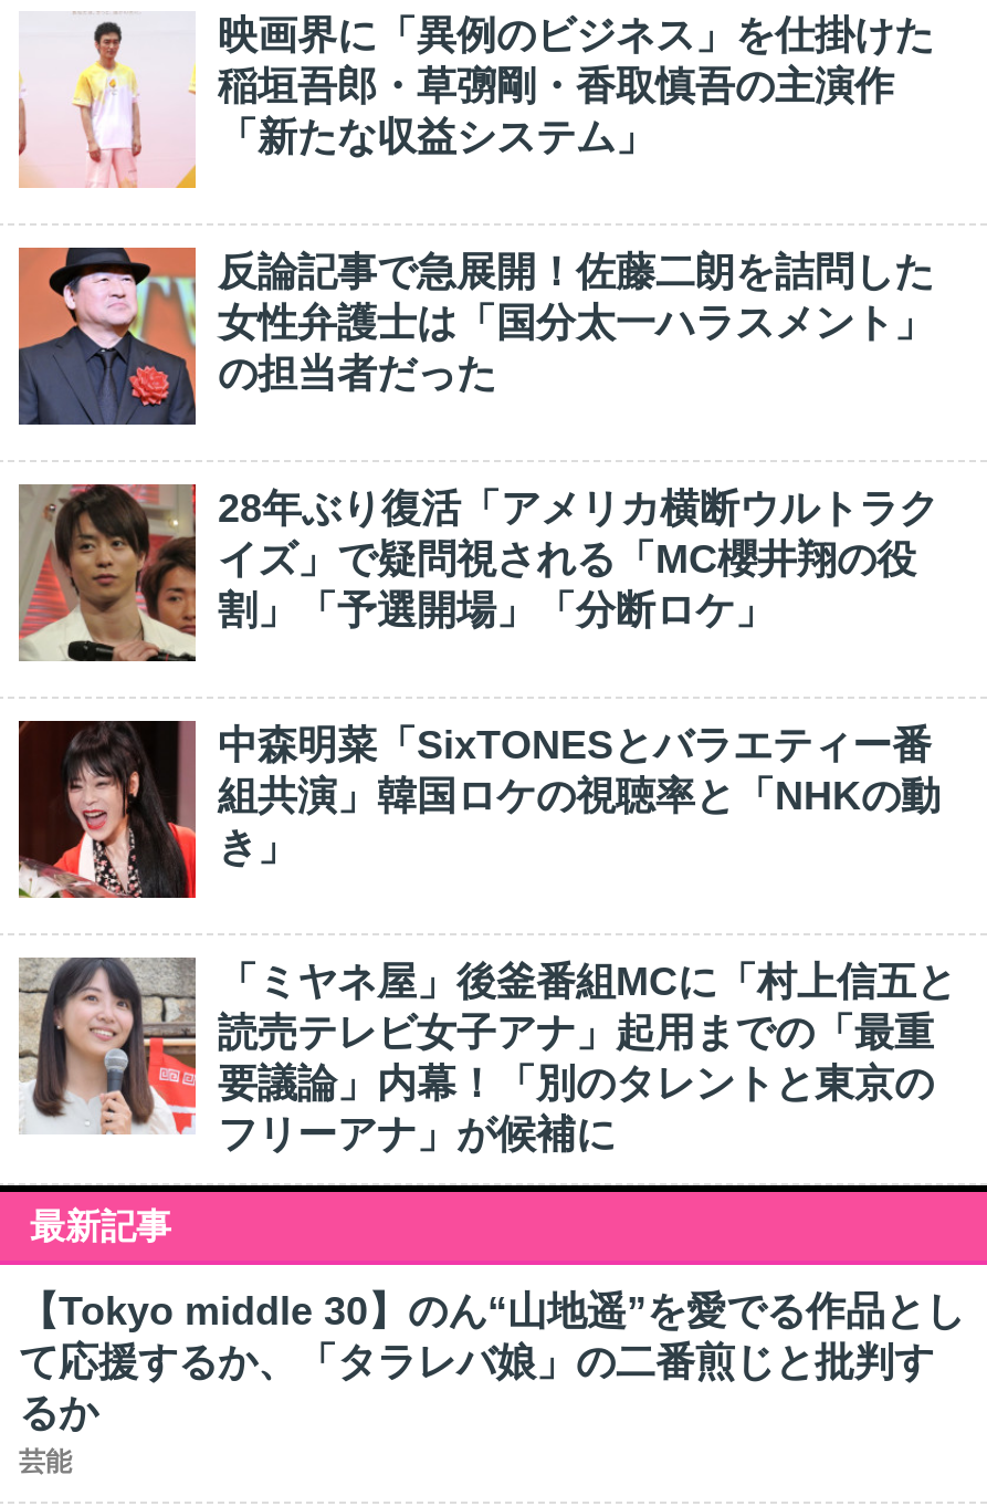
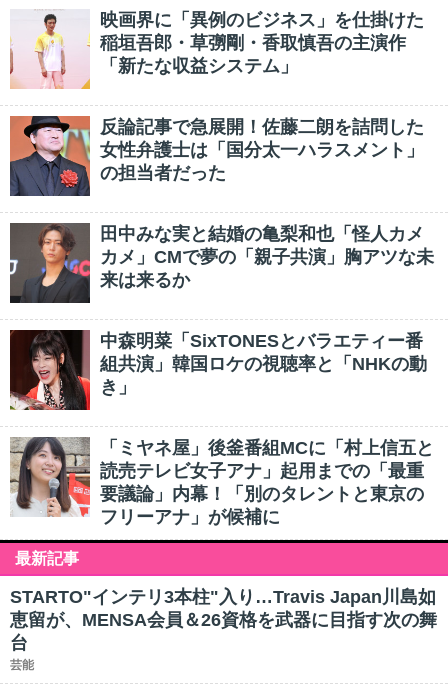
- [image]
- 28年ぶり復活「アメリカ横断ウルトラク
- イズ」で疑問視される「MC櫻井翔の役
- 割」「予選開場」「分断ロケ」
+ [image]
+ 田中みな実と結婚の亀梨和也「怪人カメ
+ カメ」CMで夢の「親子共演」胸アツな未
+ 来は来るか

- 【Tokyo middle 30】のん“山地遥”を愛でる作品とし
- て応援するか、「タラレバ娘」の二番煎じと批判す
- るか
+ STARTO"インテリ3本柱"入り…Travis Japan川島如
+ 恵留が、MENSA会員＆26資格を武器に目指す次の舞
+ 台
